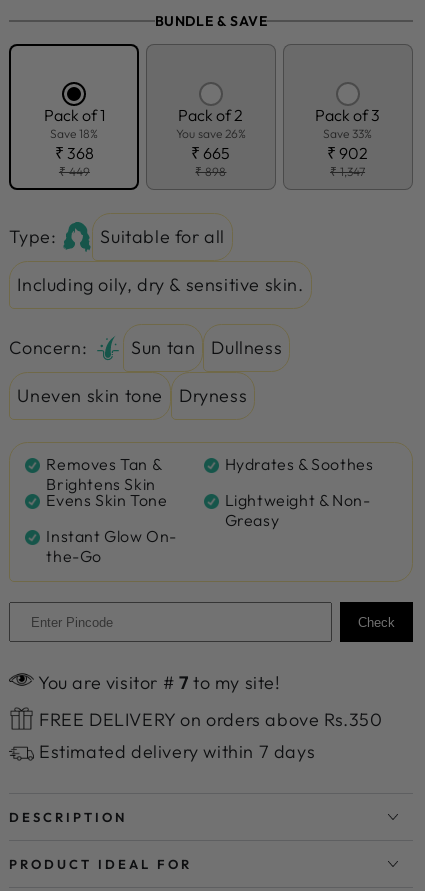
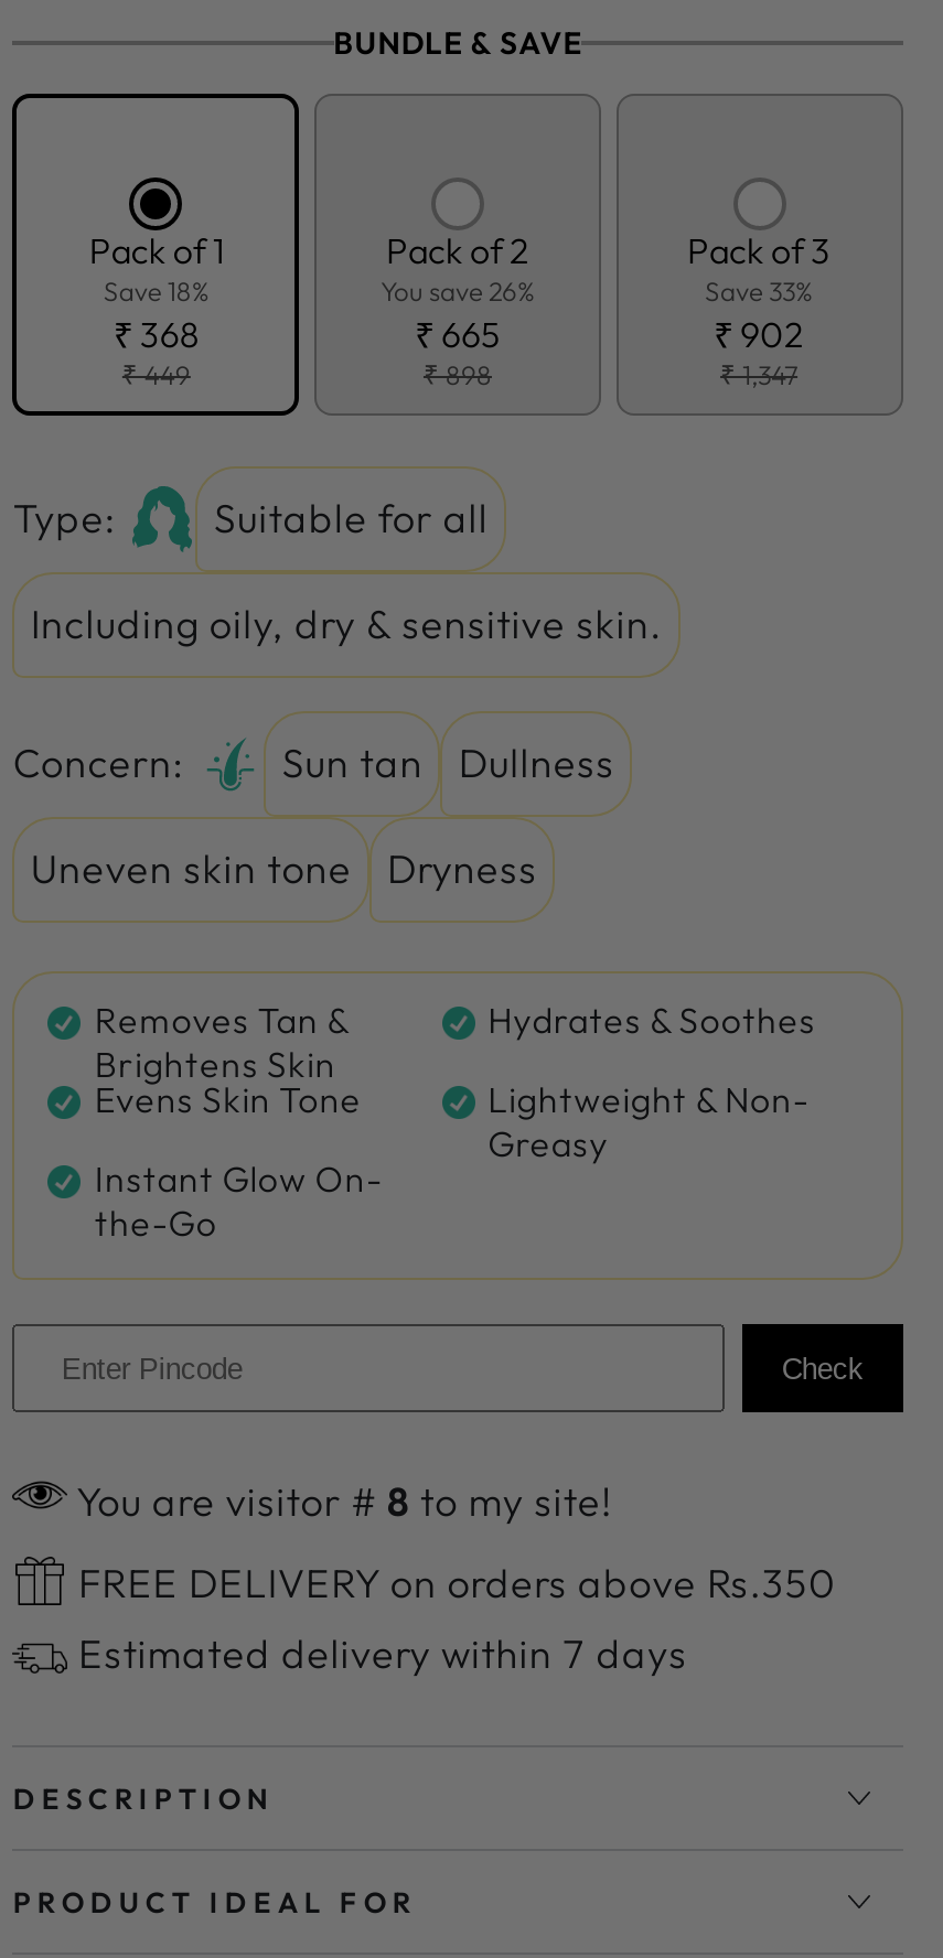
- You are visitor #7 to my site!
+ You are visitor #8 to my site!
